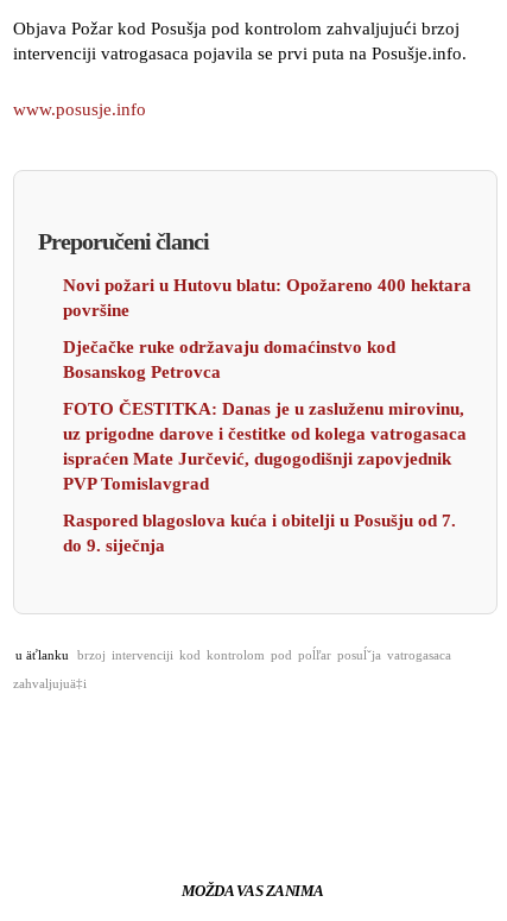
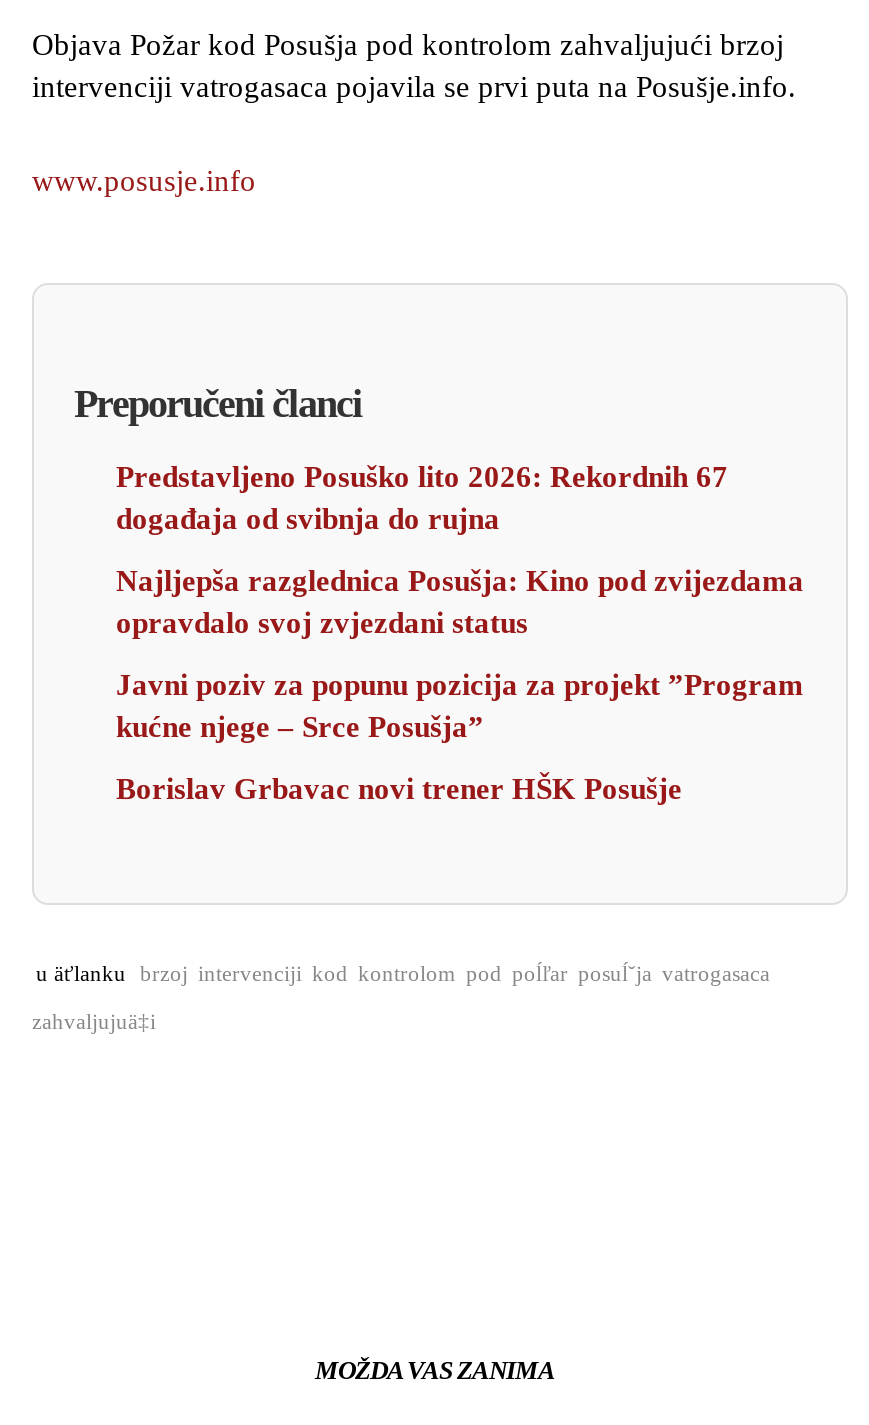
- Novi požari u Hutovu blatu: Opožareno 400 hektara
- površine
+ Predstavljeno Posuško lito 2026: Rekordnih 67
+ događaja od svibnja do rujna

- Dječačke ruke održavaju domaćinstvo kod
- Bosanskog Petrovca
+ Najljepša razglednica Posušja: Kino pod zvijezdama
+ opravdalo svoj zvjezdani status

- FOTO ČESTITKA: Danas je u zasluženu mirovinu,
- uz prigodne darove i čestitke od kolega vatrogasaca
- ispraćen Mate Jurčević, dugogodišnji zapovjednik
- PVP Tomislavgrad
+ Javni poziv za popunu pozicija za projekt ”Program
+ kućne njege – Srce Posušja”

- Raspored blagoslova kuća i obitelji u Posušju od 7.
- do 9. siječnja
+ Borislav Grbavac novi trener HŠK Posušje
